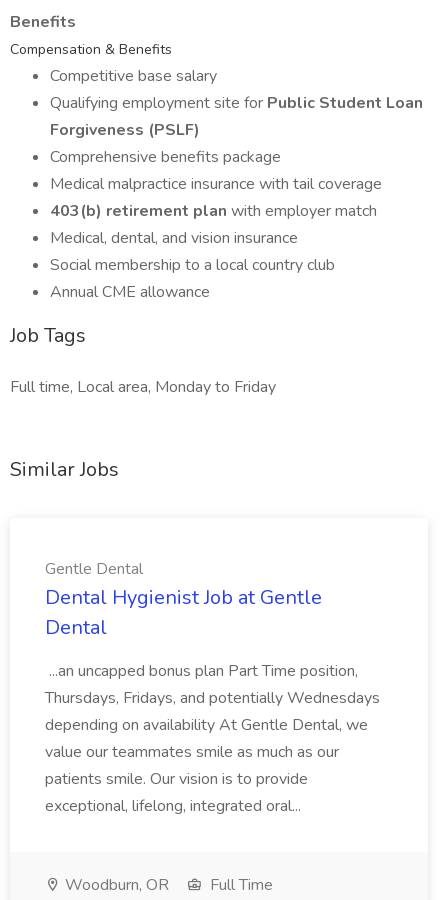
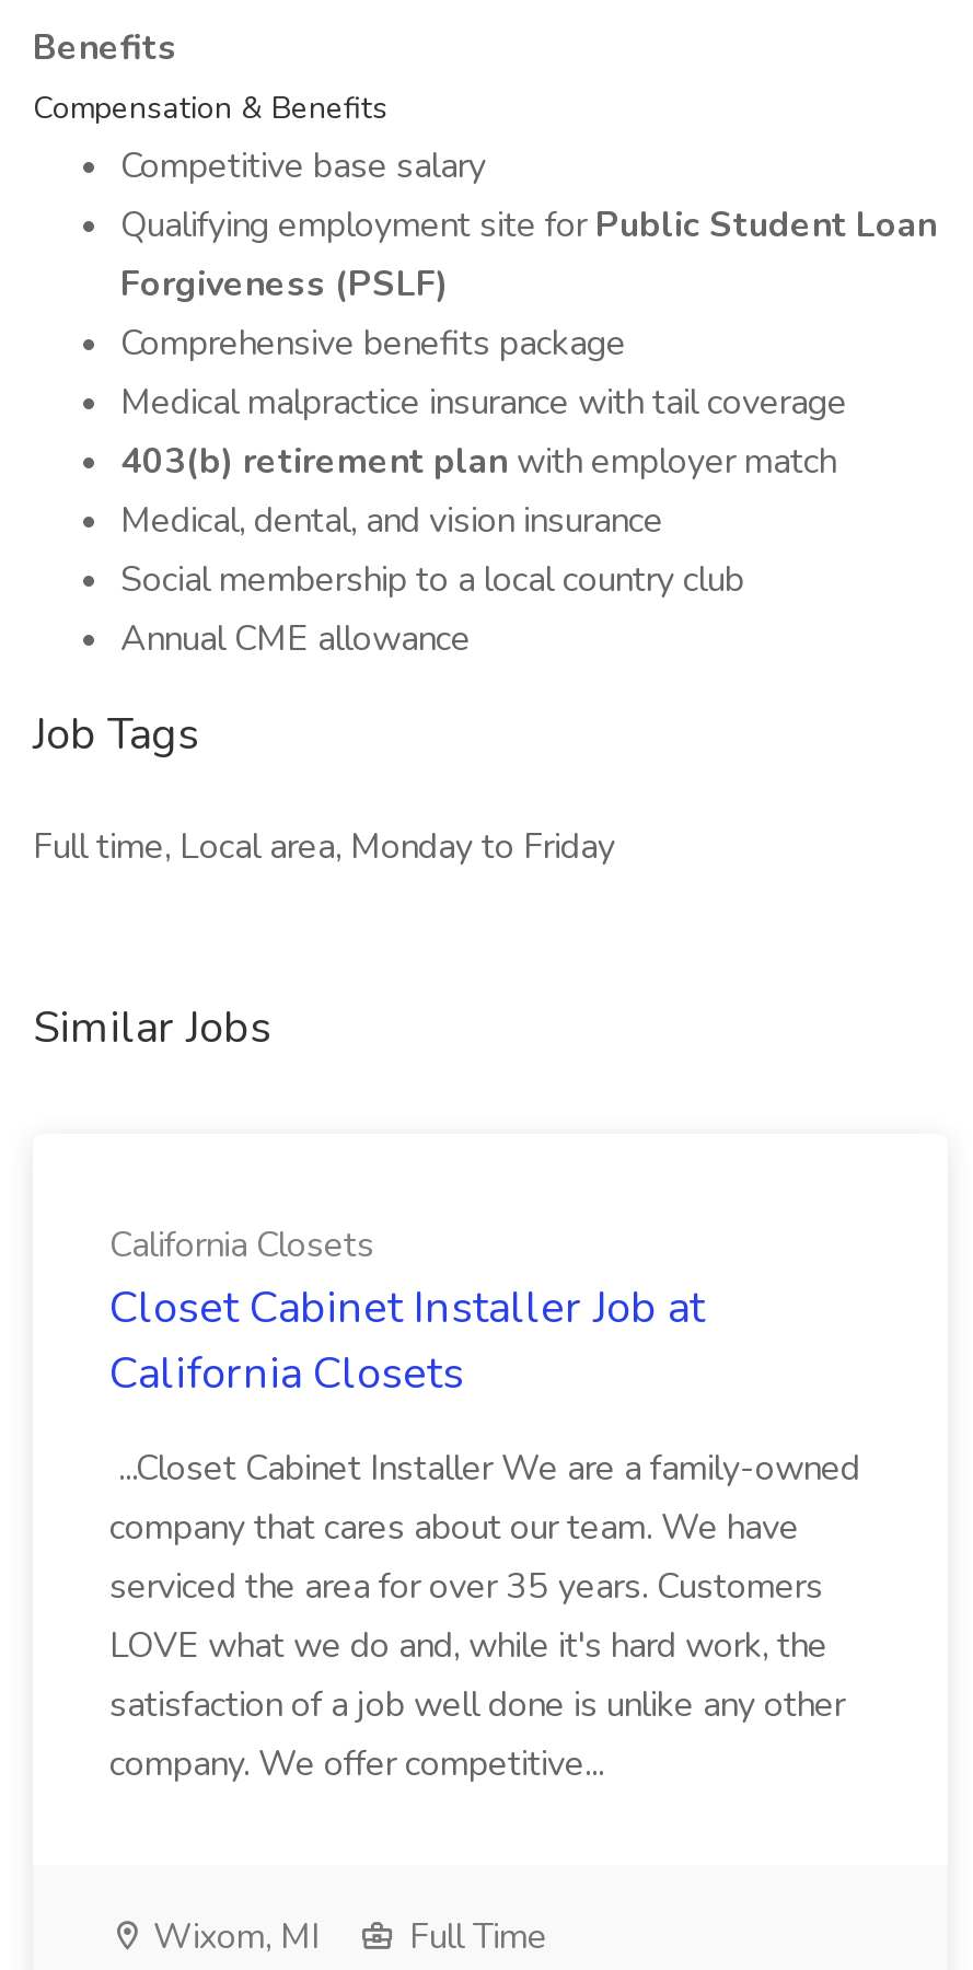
- Gentle Dental
- Dental Hygienist Job at Gentle
- Dental
+ California Closets
+ Closet Cabinet Installer Job at
+ California Closets

- ...an uncapped bonus plan Part Time position,
- Thursdays, Fridays, and potentially Wednesdays
- depending on availability At Gentle Dental, we
- value our teammates smile as much as our
- patients smile. Our vision is to provide
- exceptional, lifelong, integrated oral...
+ ...Closet Cabinet Installer We are a family-owned
+ company that cares about our team. We have
+ serviced the area for over 35 years. Customers
+ LOVE what we do and, while it's hard work, the
+ satisfaction of a job well done is unlike any other
+ company. We offer competitive...

- Woodburn, OR
+ Wixom, MI
